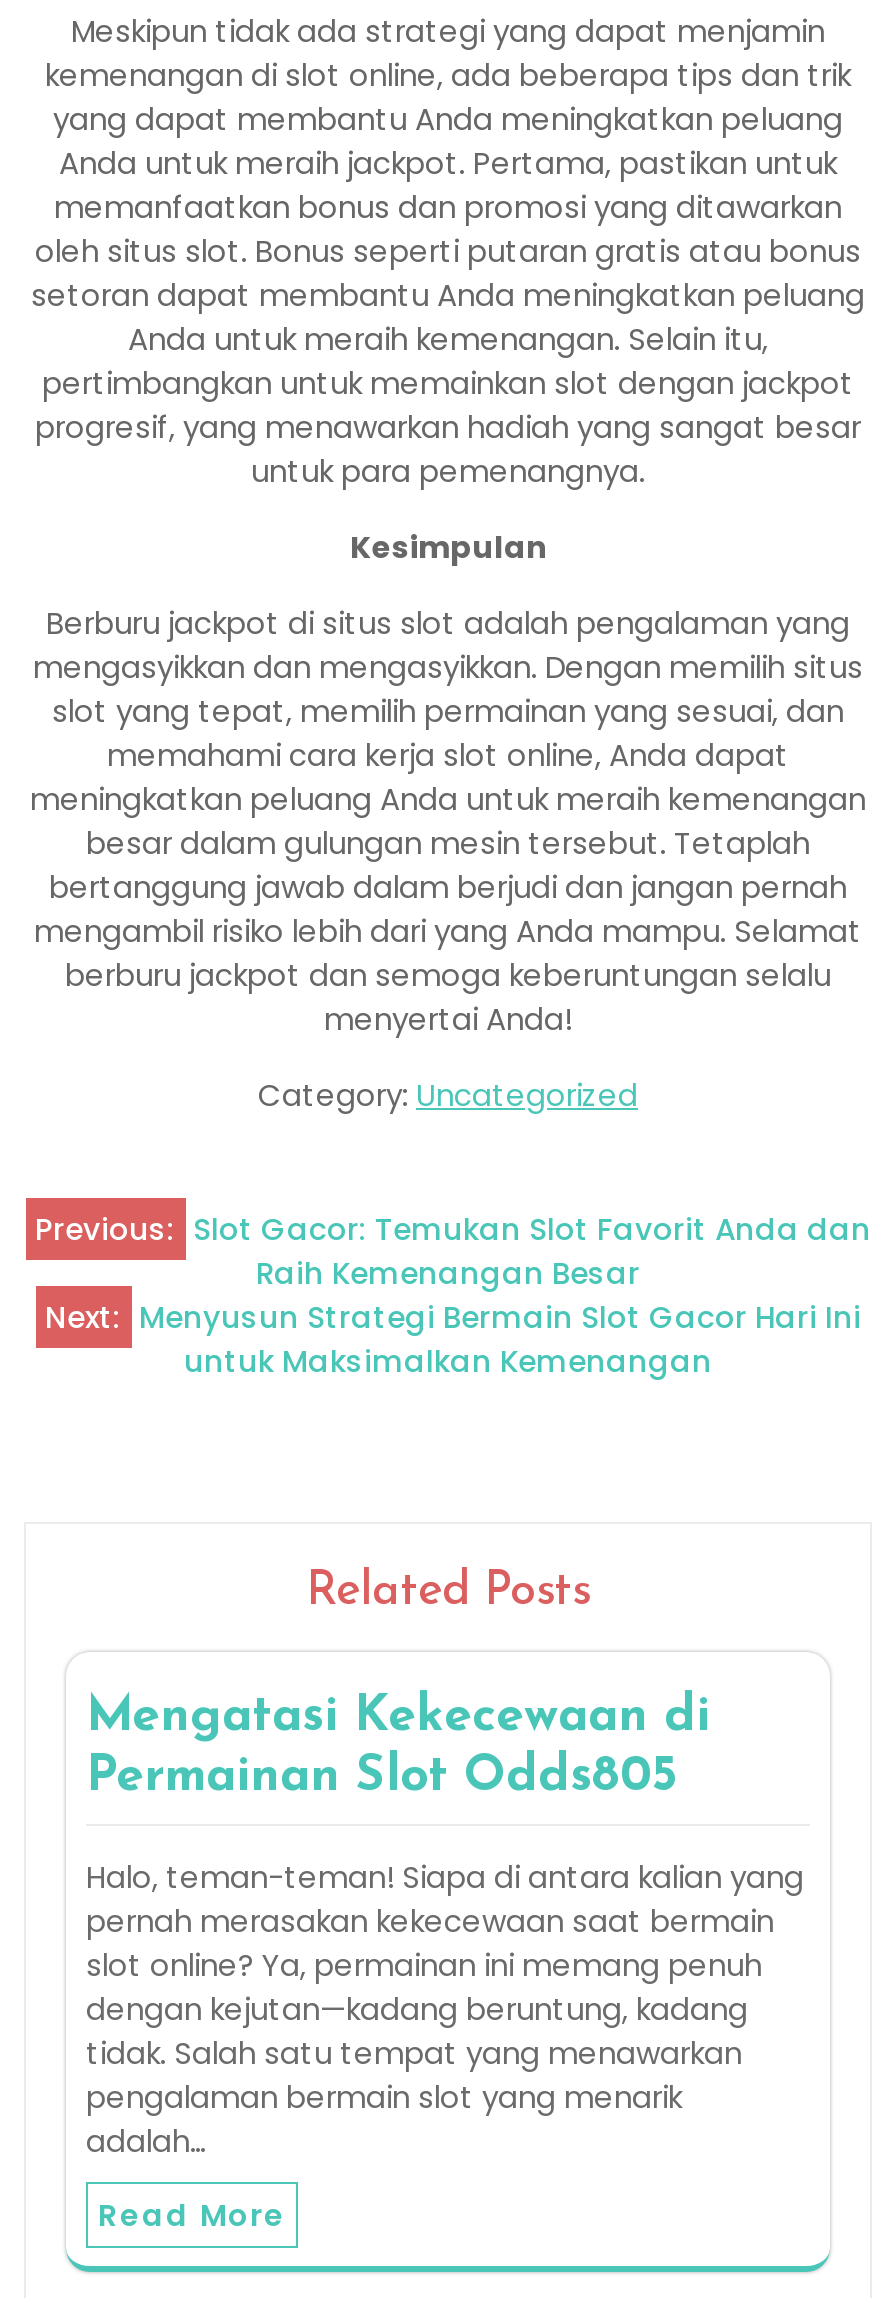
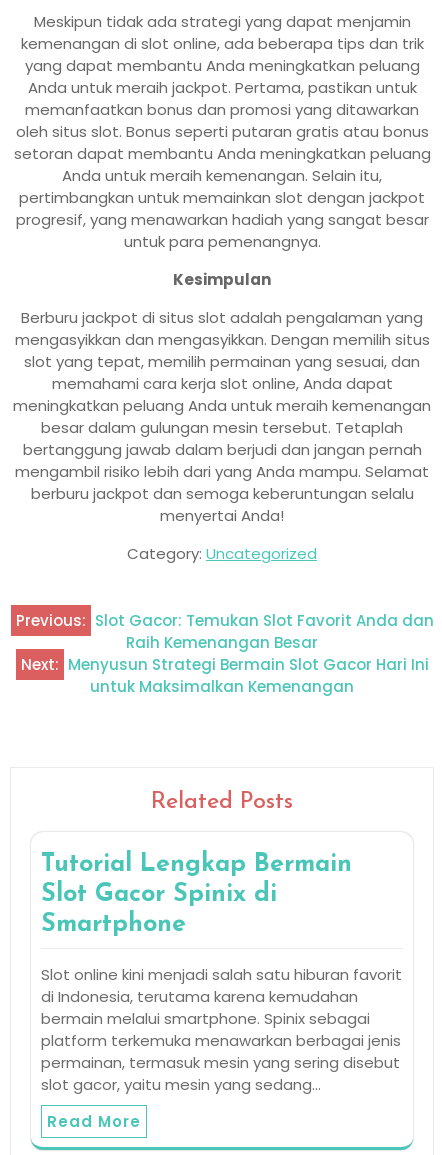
- Mengatasi Kekecewaan di
- Permainan Slot Odds805
+ Tutorial Lengkap Bermain
+ Slot Gacor Spinix di
+ Smartphone

- Halo, teman-teman! Siapa di antara kalian yang
- pernah merasakan kekecewaan saat bermain
- slot online? Ya, permainan ini memang penuh
- dengan kejutan—kadang beruntung, kadang
- tidak. Salah satu tempat yang menawarkan
- pengalaman bermain slot yang menarik
- adalah…
+ Slot online kini menjadi salah satu hiburan favorit
+ di Indonesia, terutama karena kemudahan
+ bermain melalui smartphone. Spinix sebagai
+ platform terkemuka menawarkan berbagai jenis
+ permainan, termasuk mesin yang sering disebut
+ slot gacor, yaitu mesin yang sedang…
